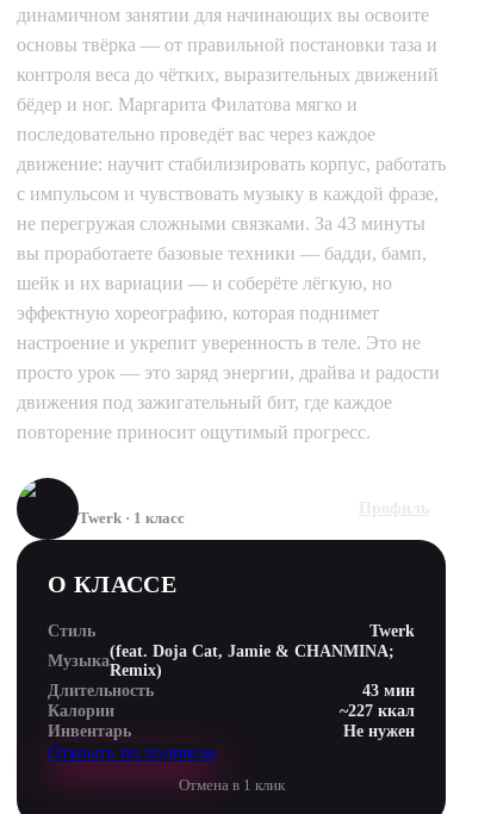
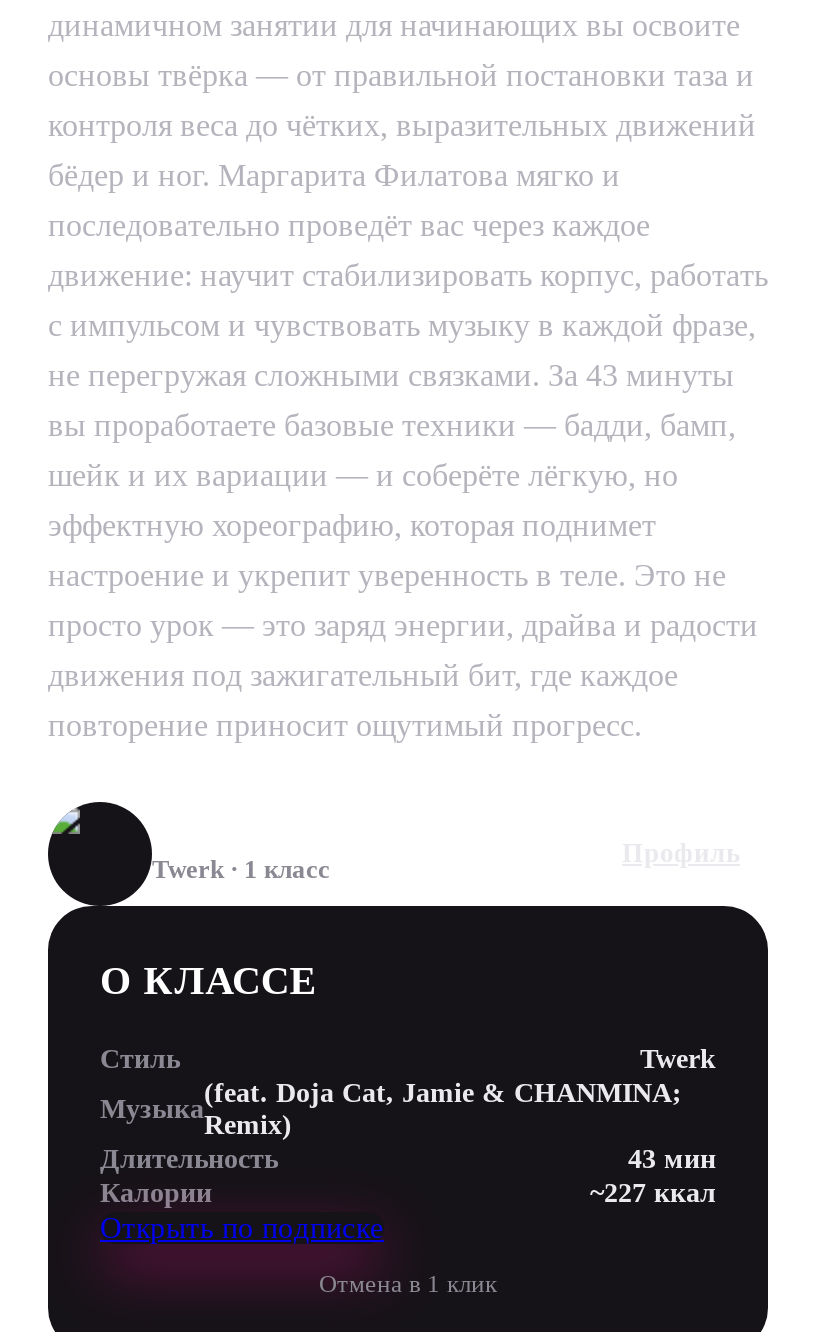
- Инвентарь
- Не нужен
